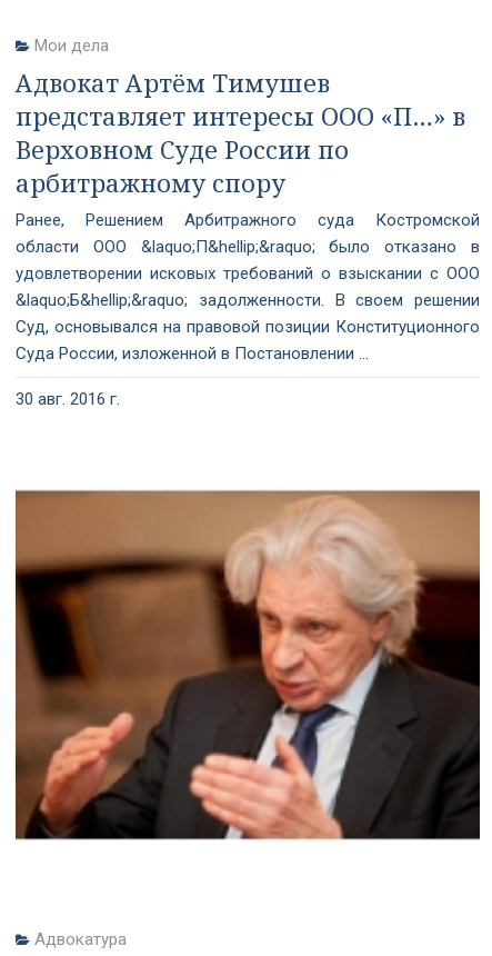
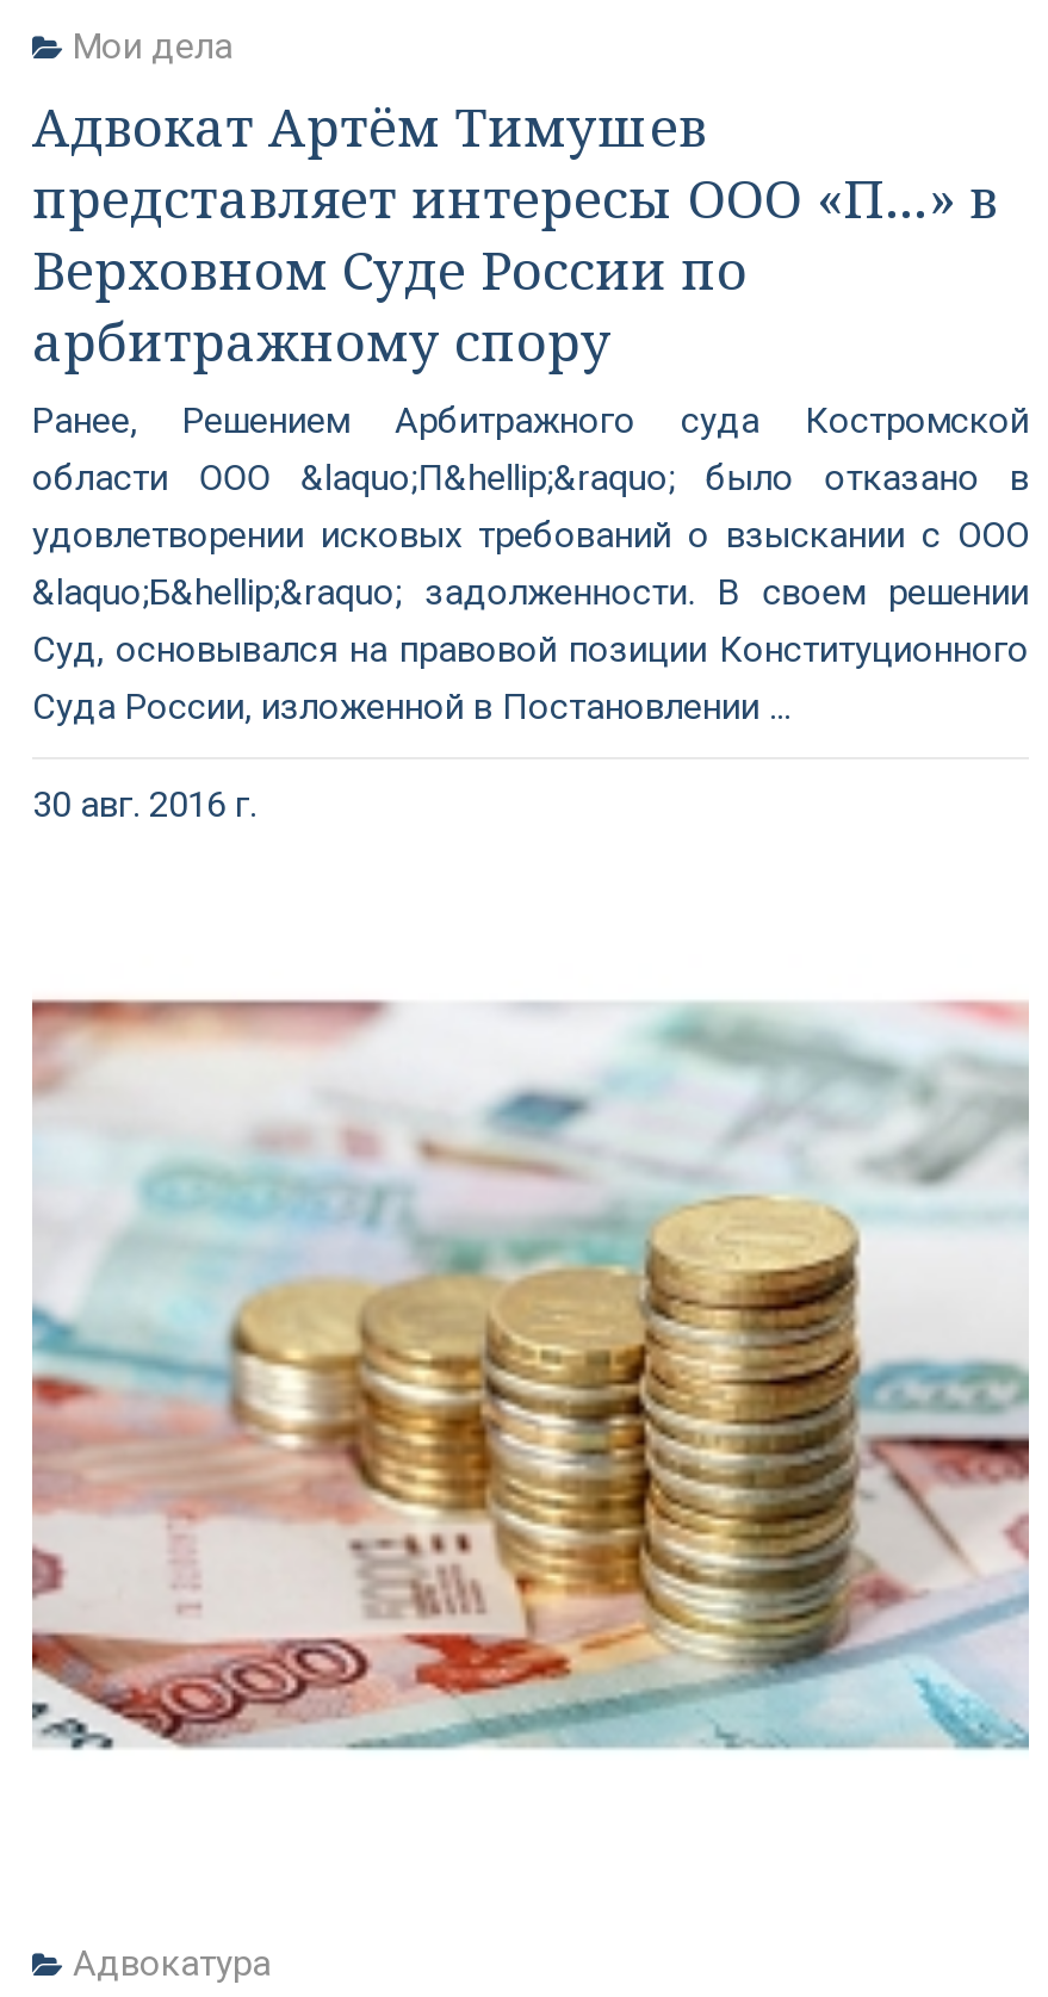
- [image]
+ [image]
